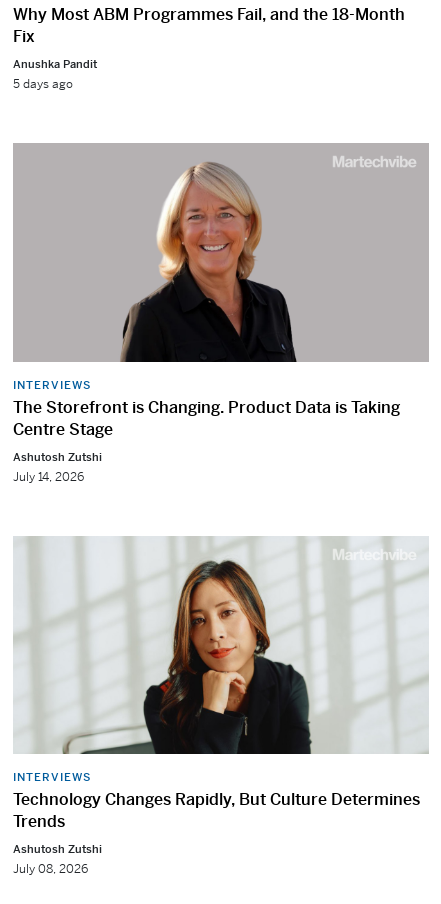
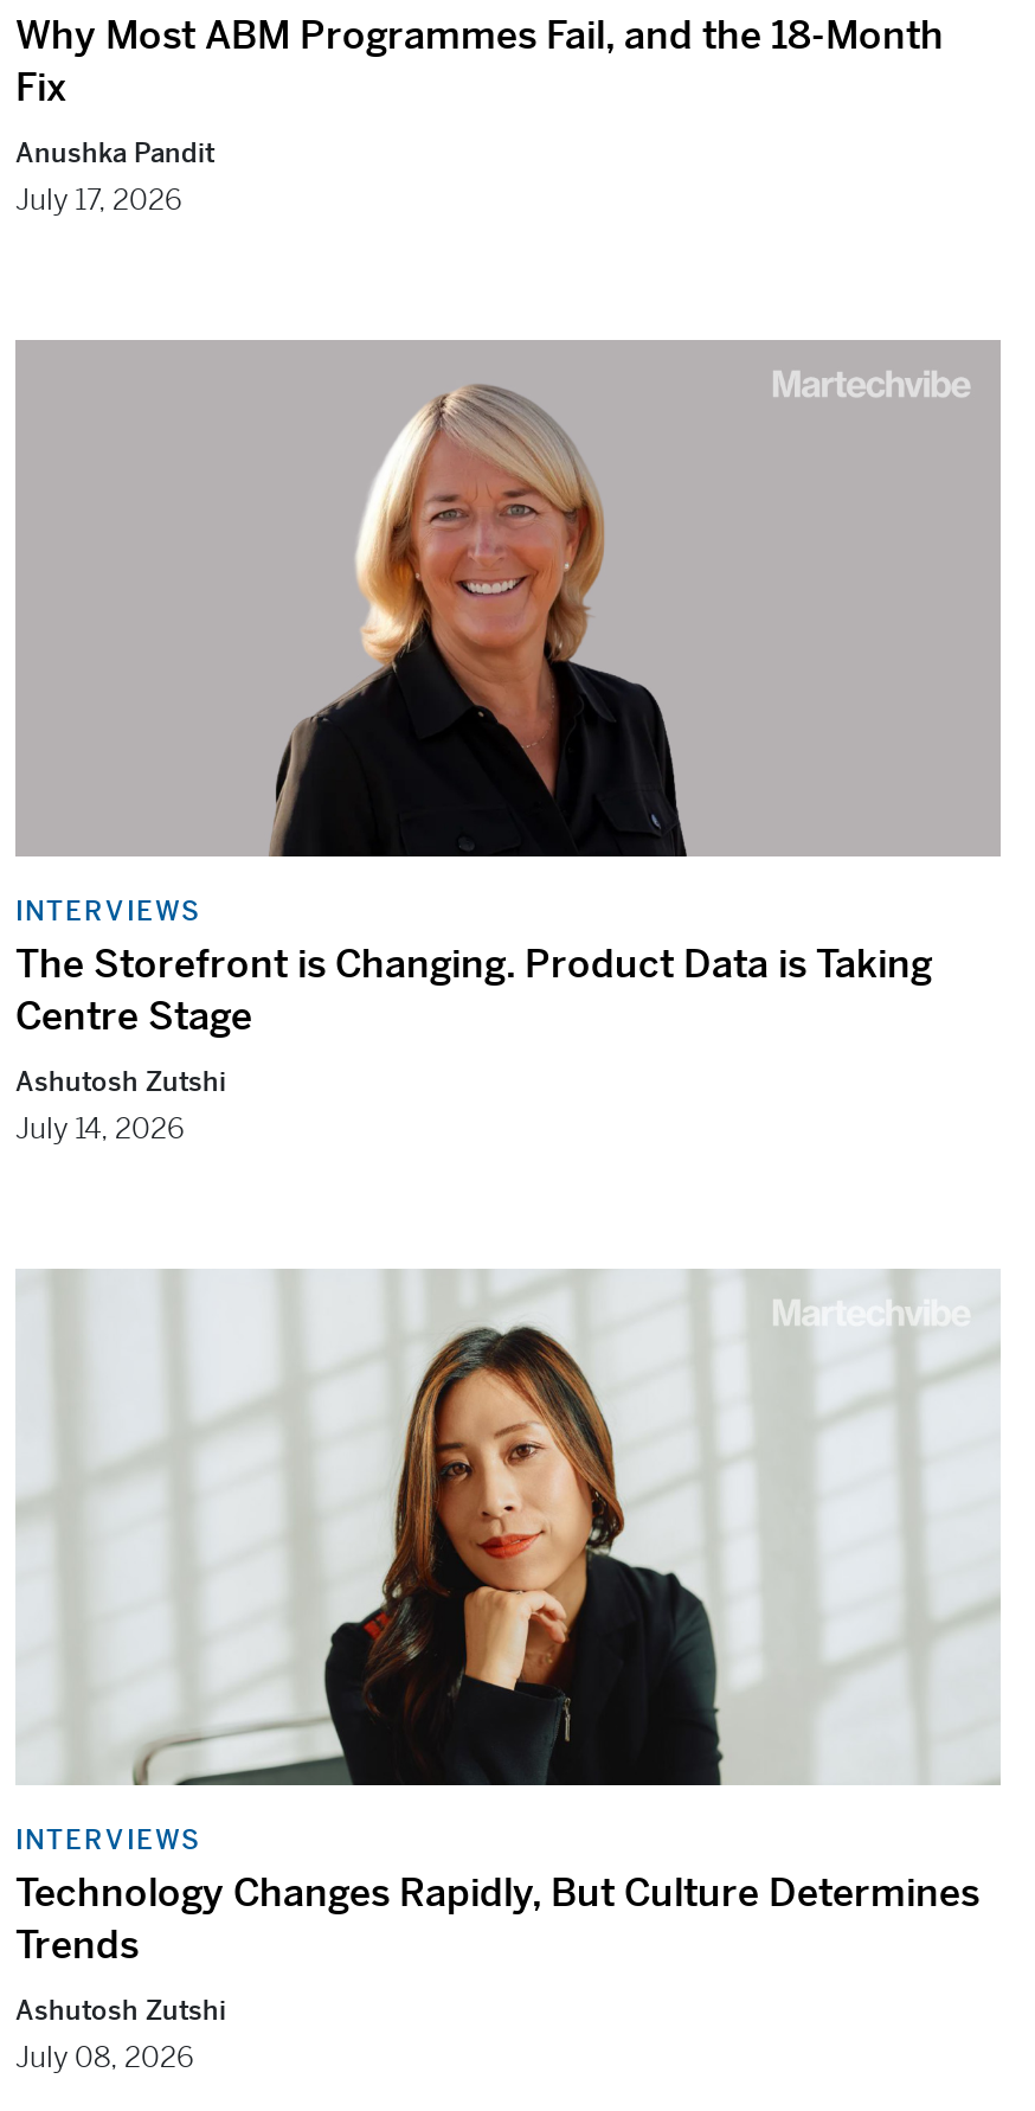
- 5 days ago
+ July 17, 2026
